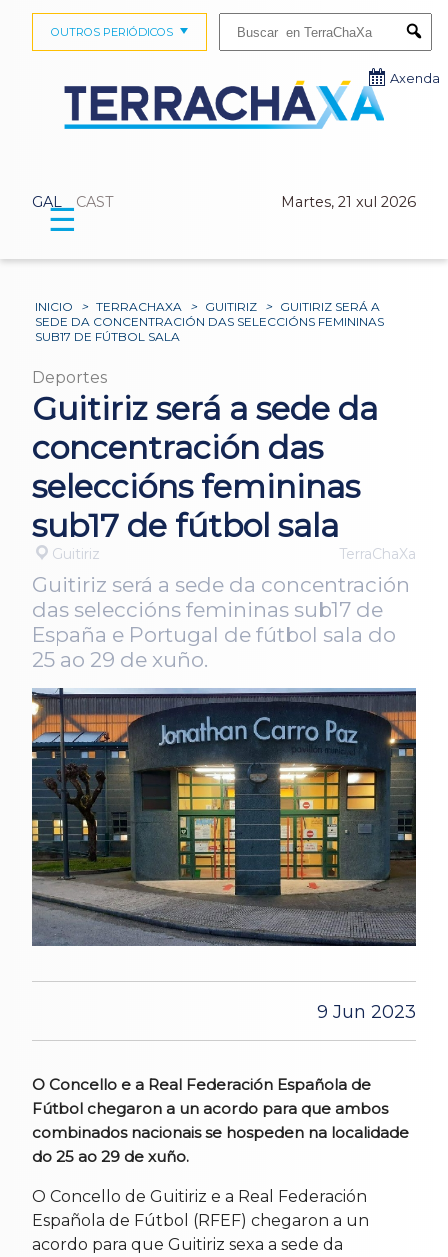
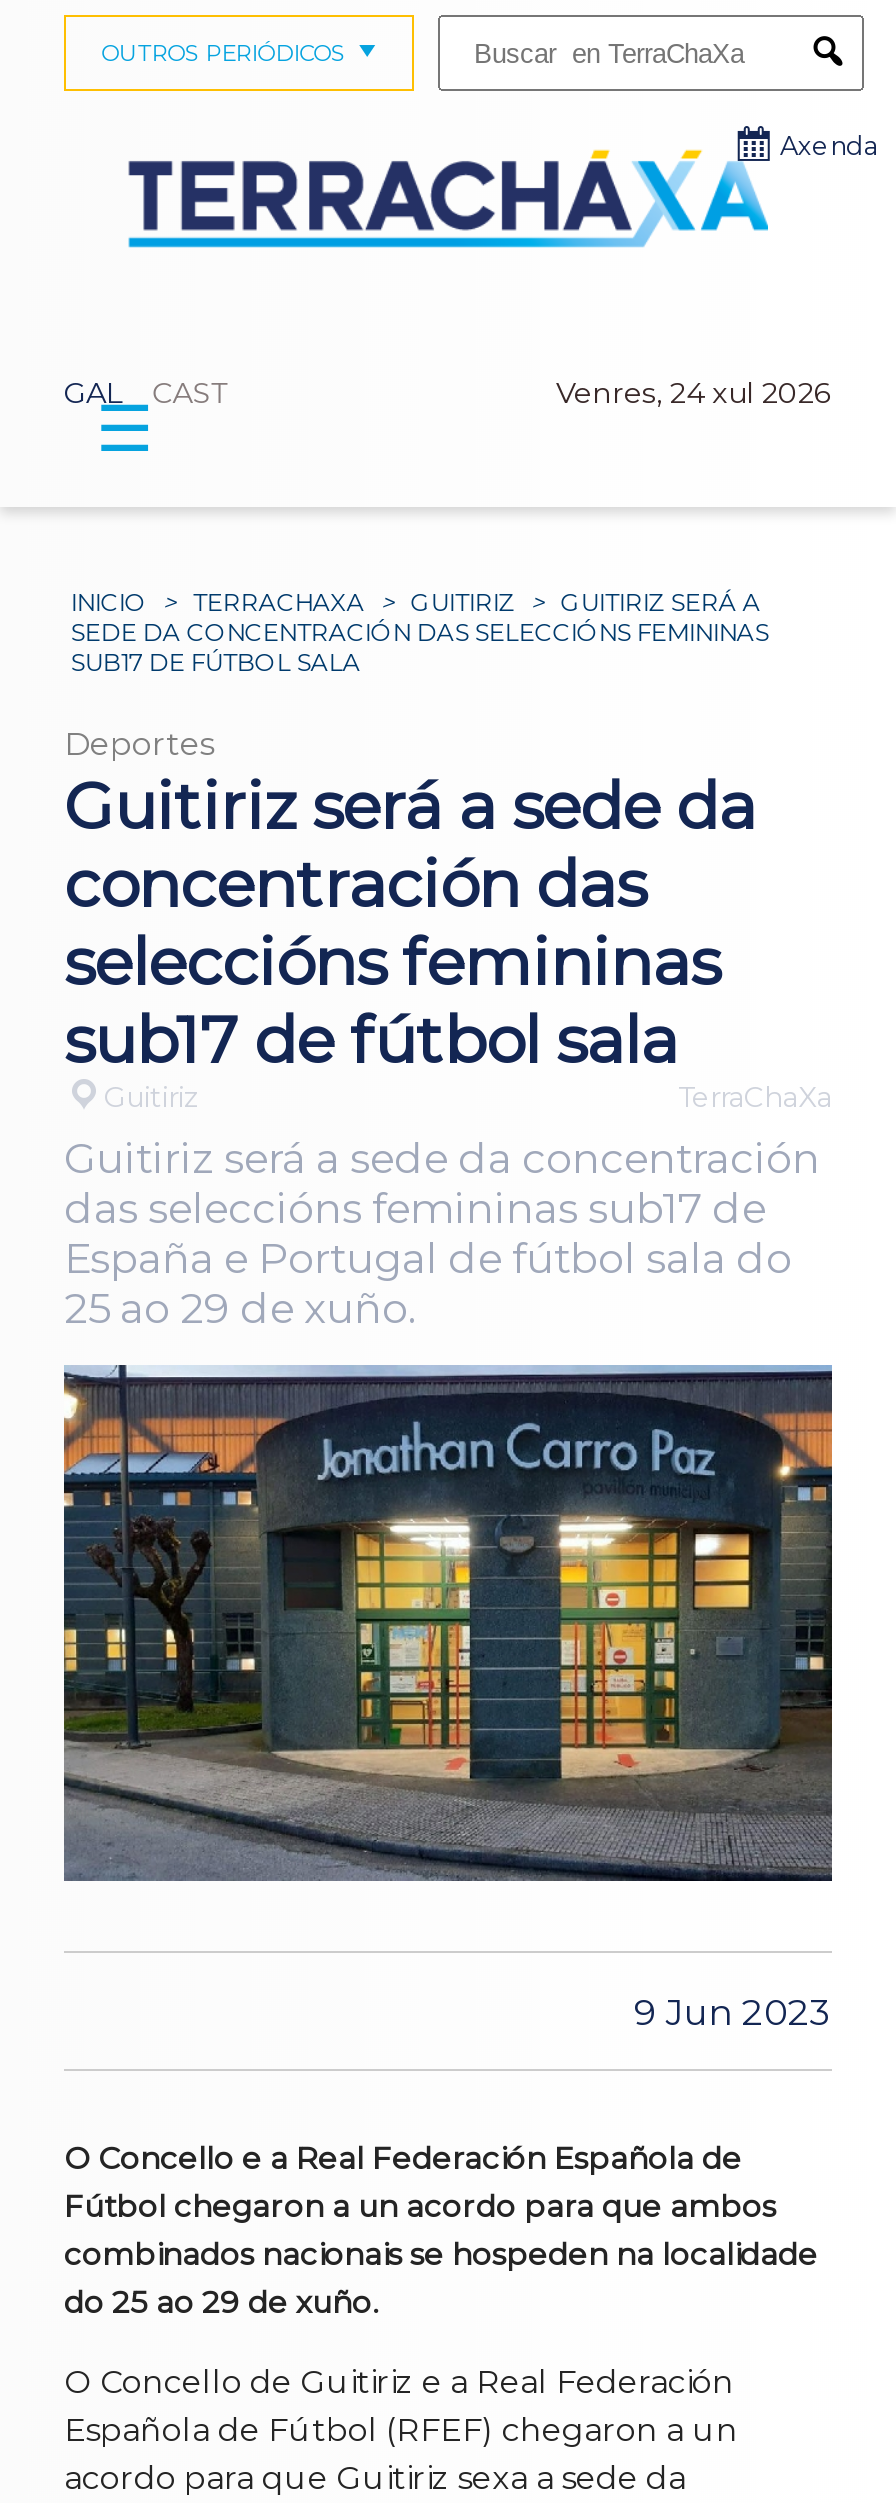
- Martes, 21 xul 2026
+ Venres, 24 xul 2026
